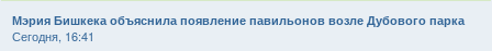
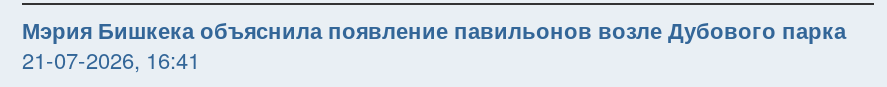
- Сегодня, 16:41
+ 21-07-2026, 16:41
